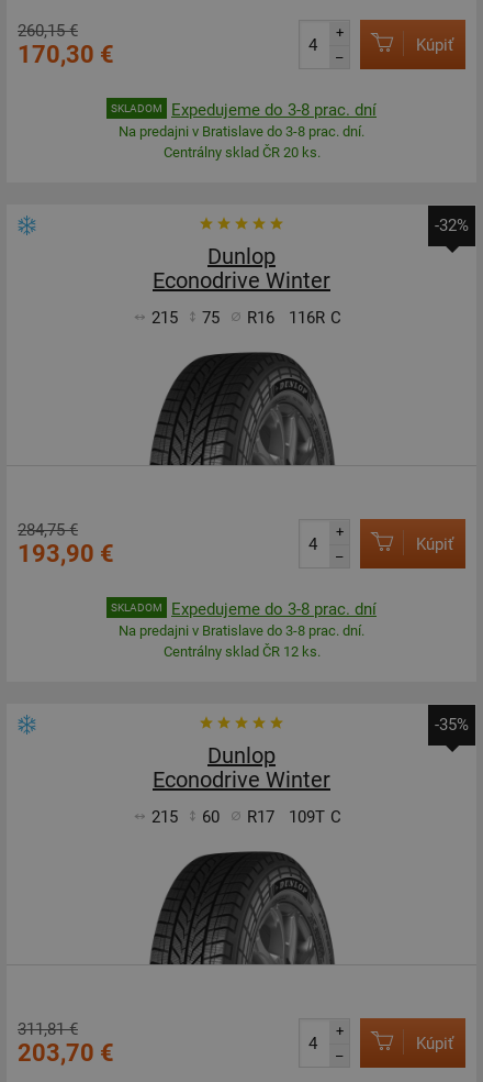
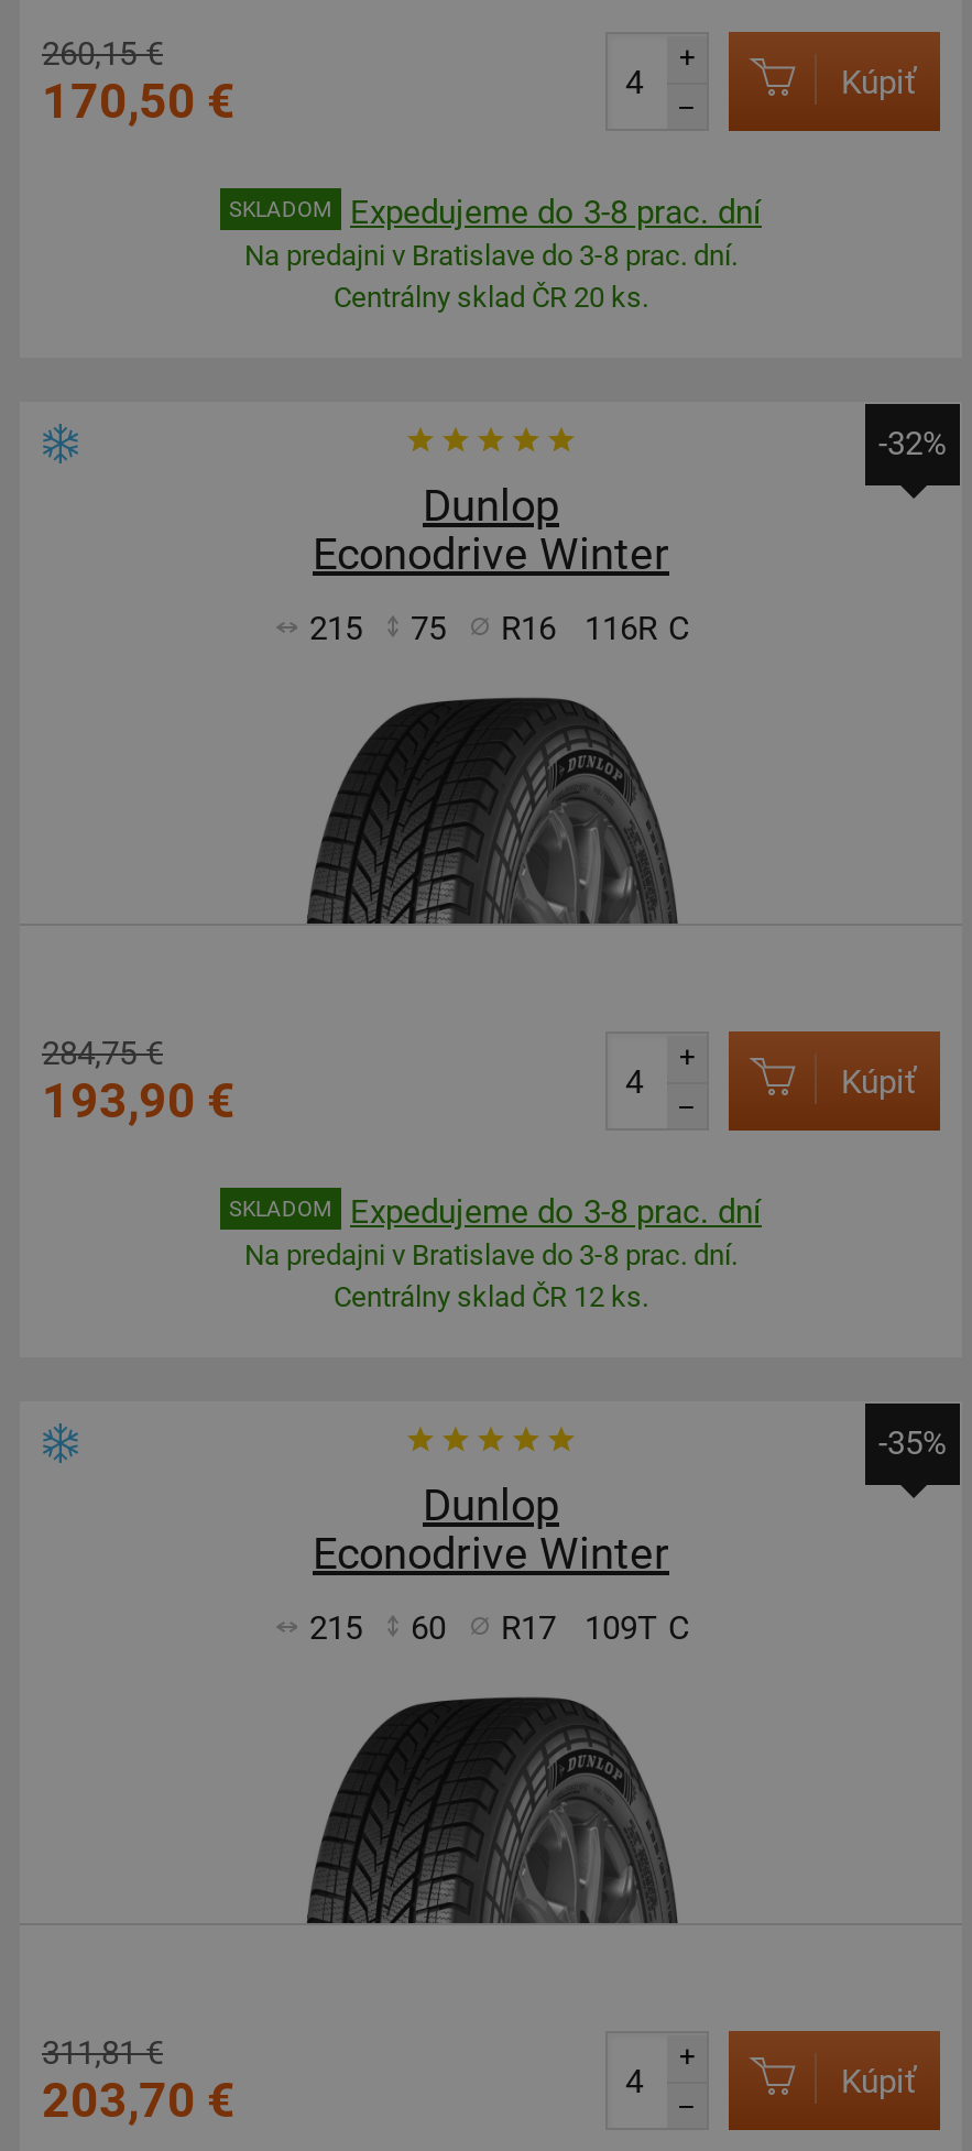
- 170,30 €
+ 170,50 €
